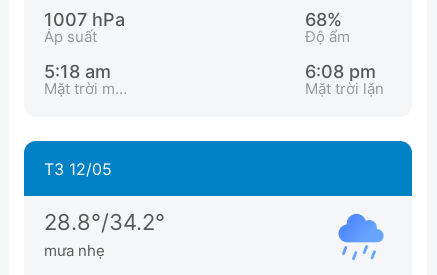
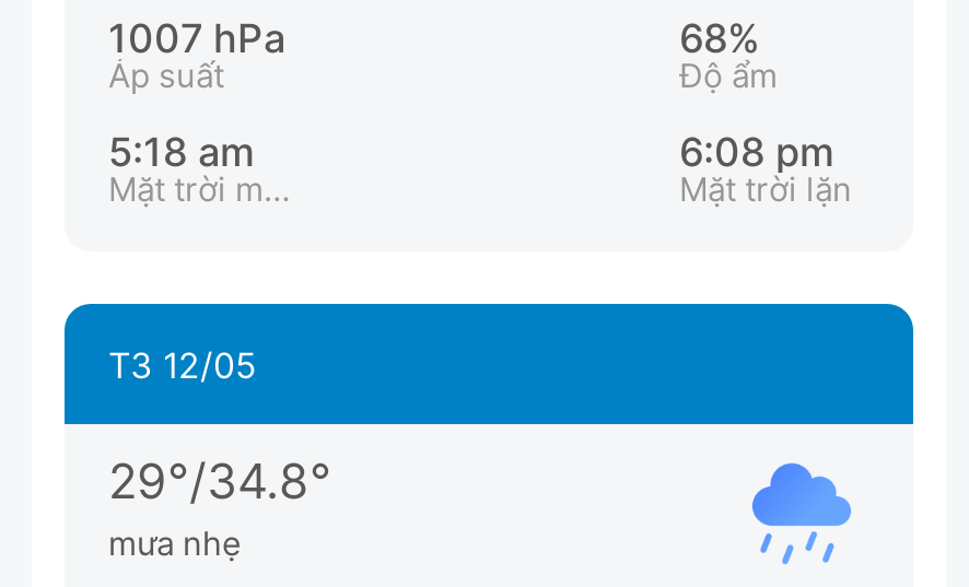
- 28.8°/34.2°
+ 29°/34.8°
